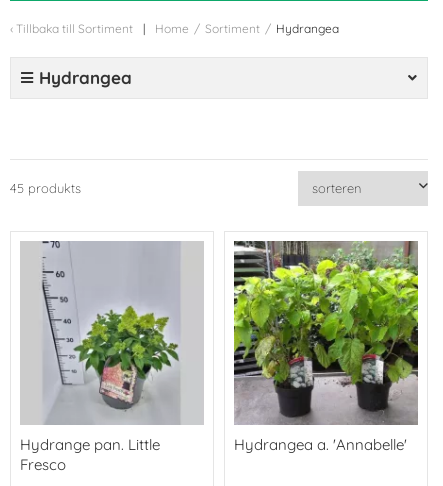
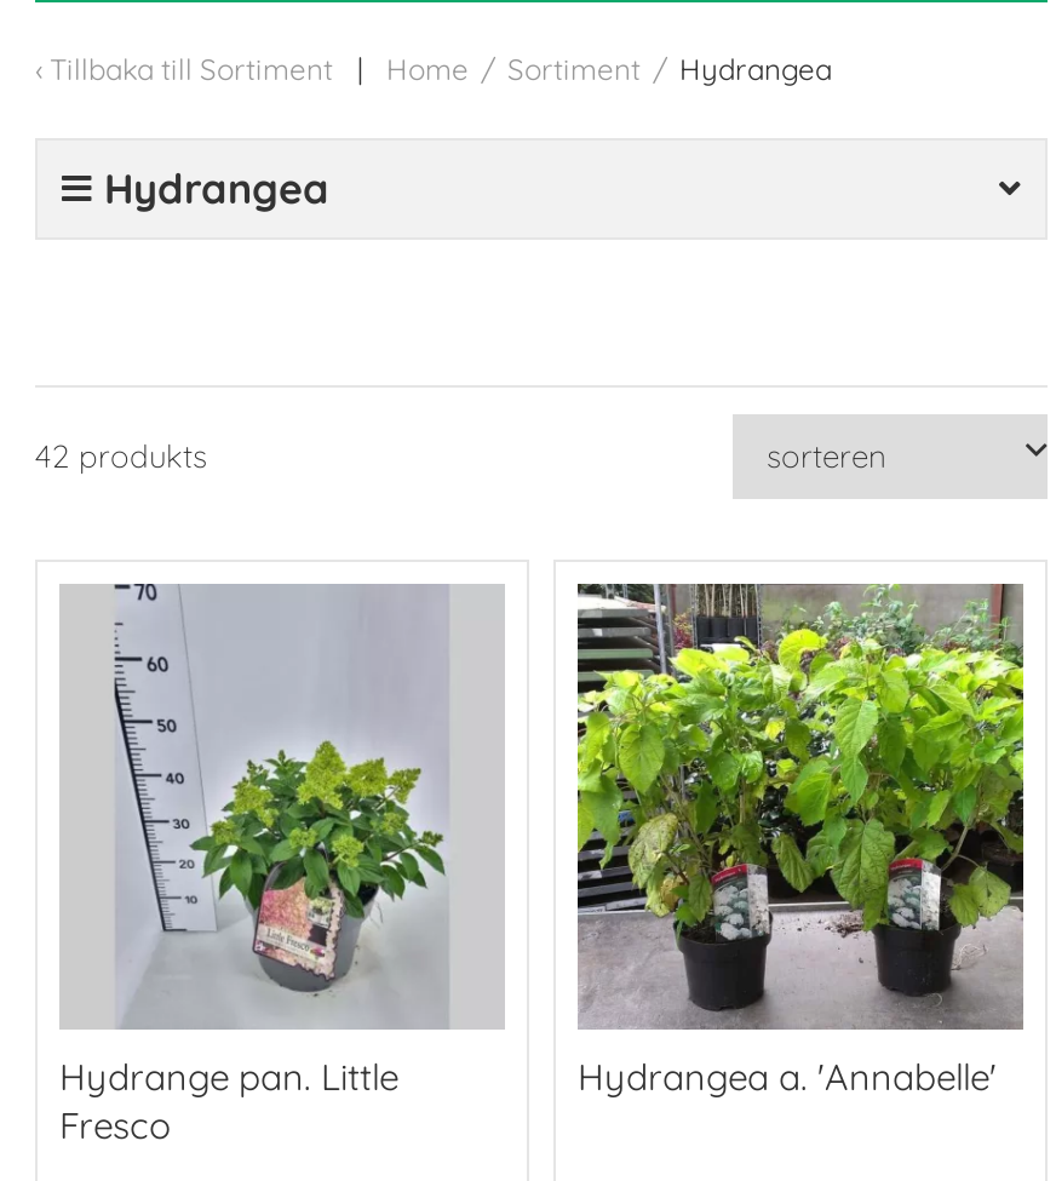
- 45 produkts
+ 42 produkts
